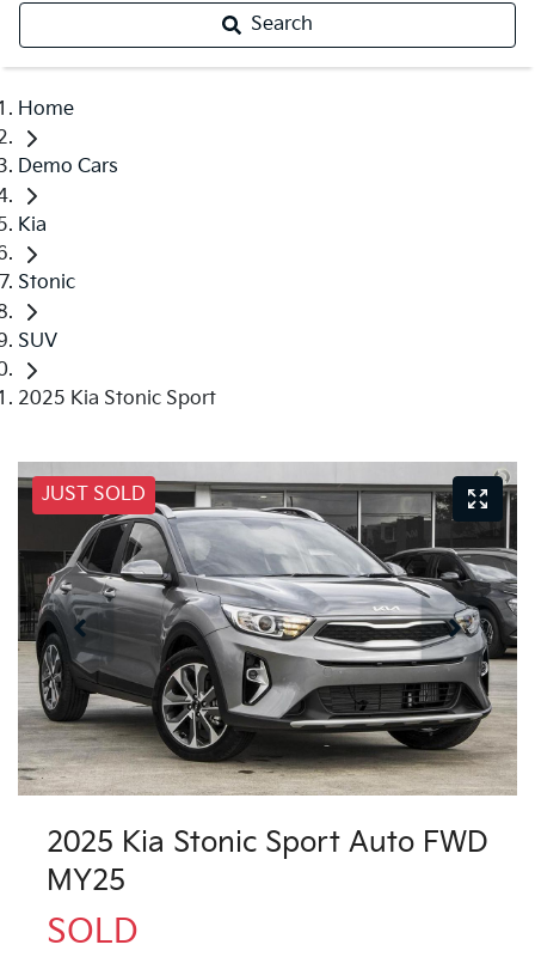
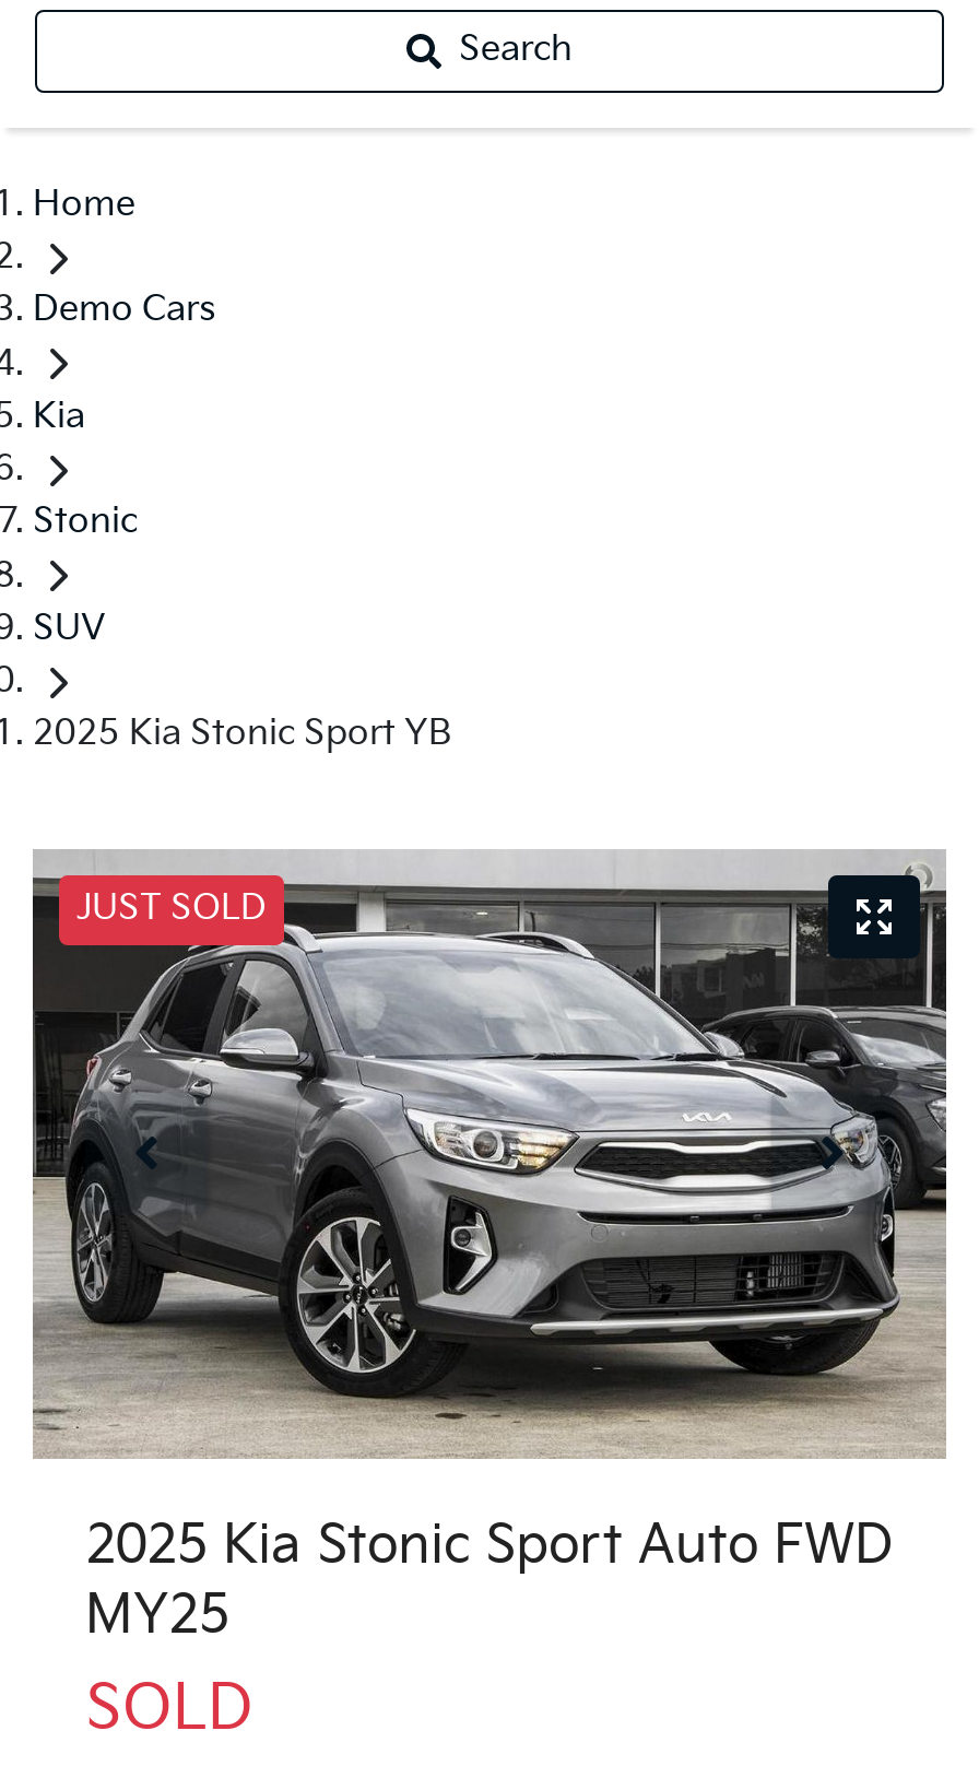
- 2025 Kia Stonic Sport
+ 2025 Kia Stonic Sport YB
